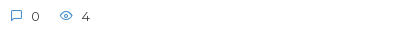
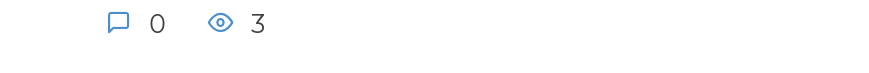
- 4
+ 3
